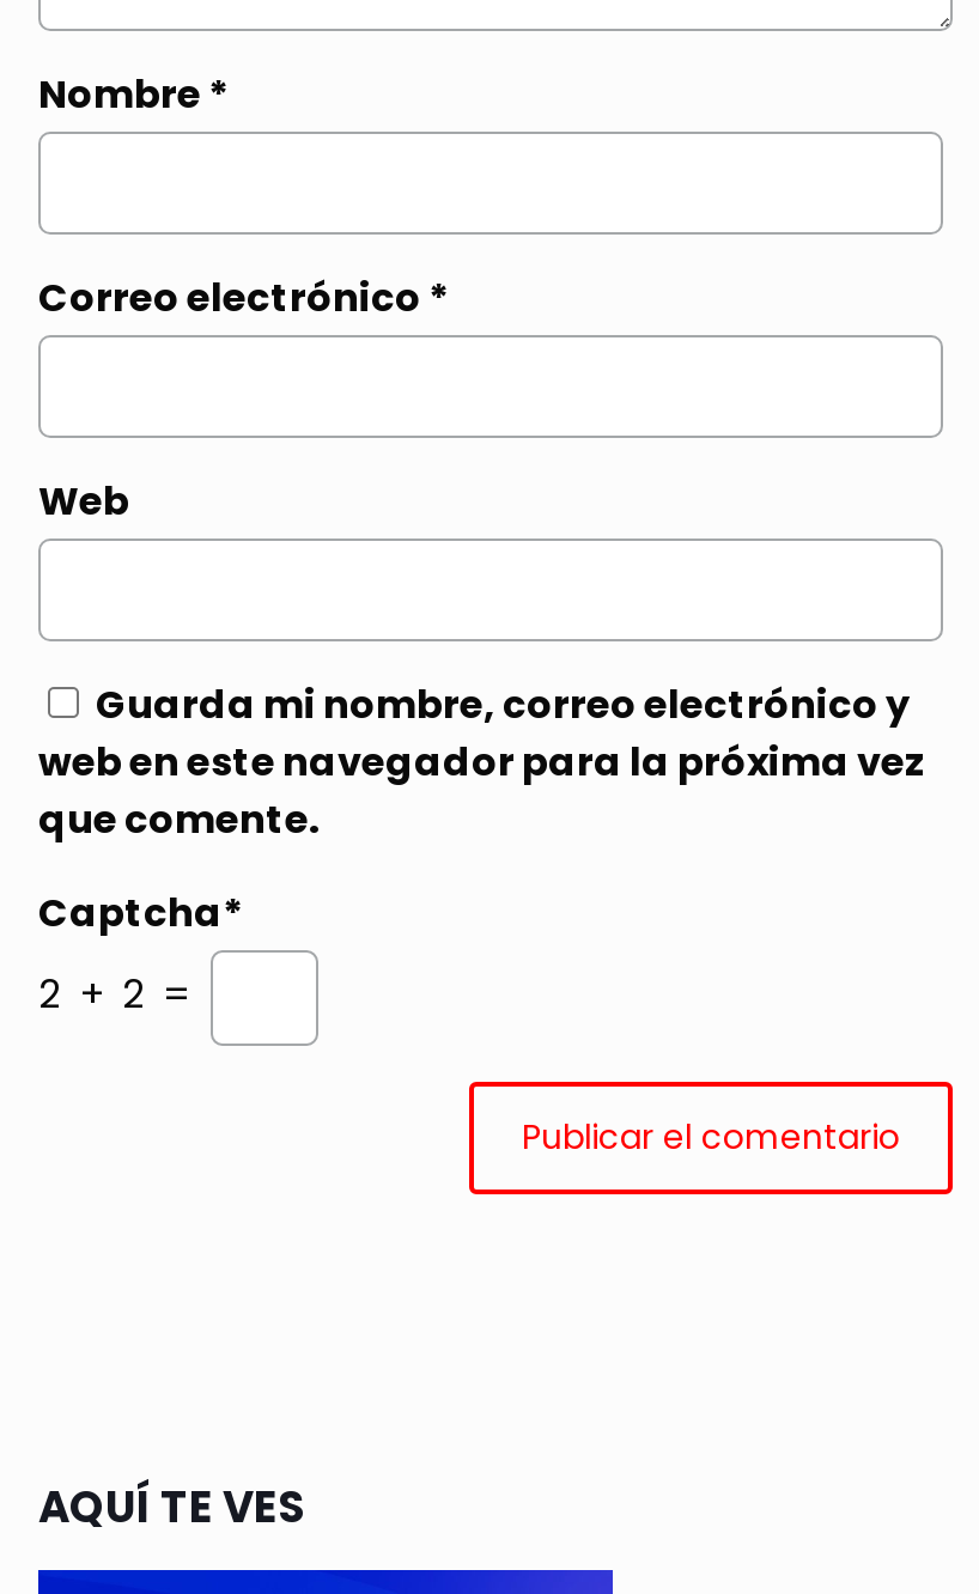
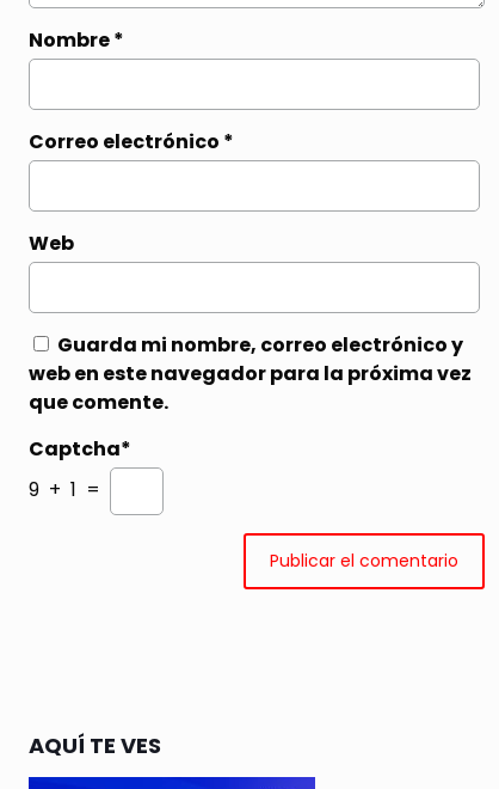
- 2 + 2 =
+ 9 + 1 =
